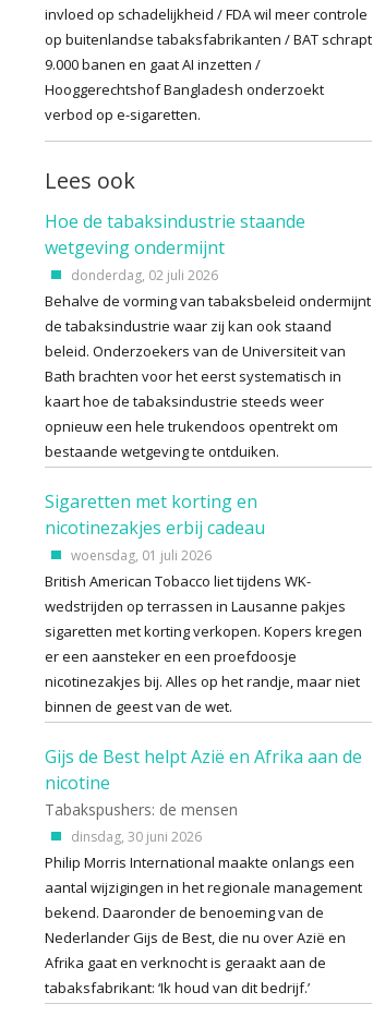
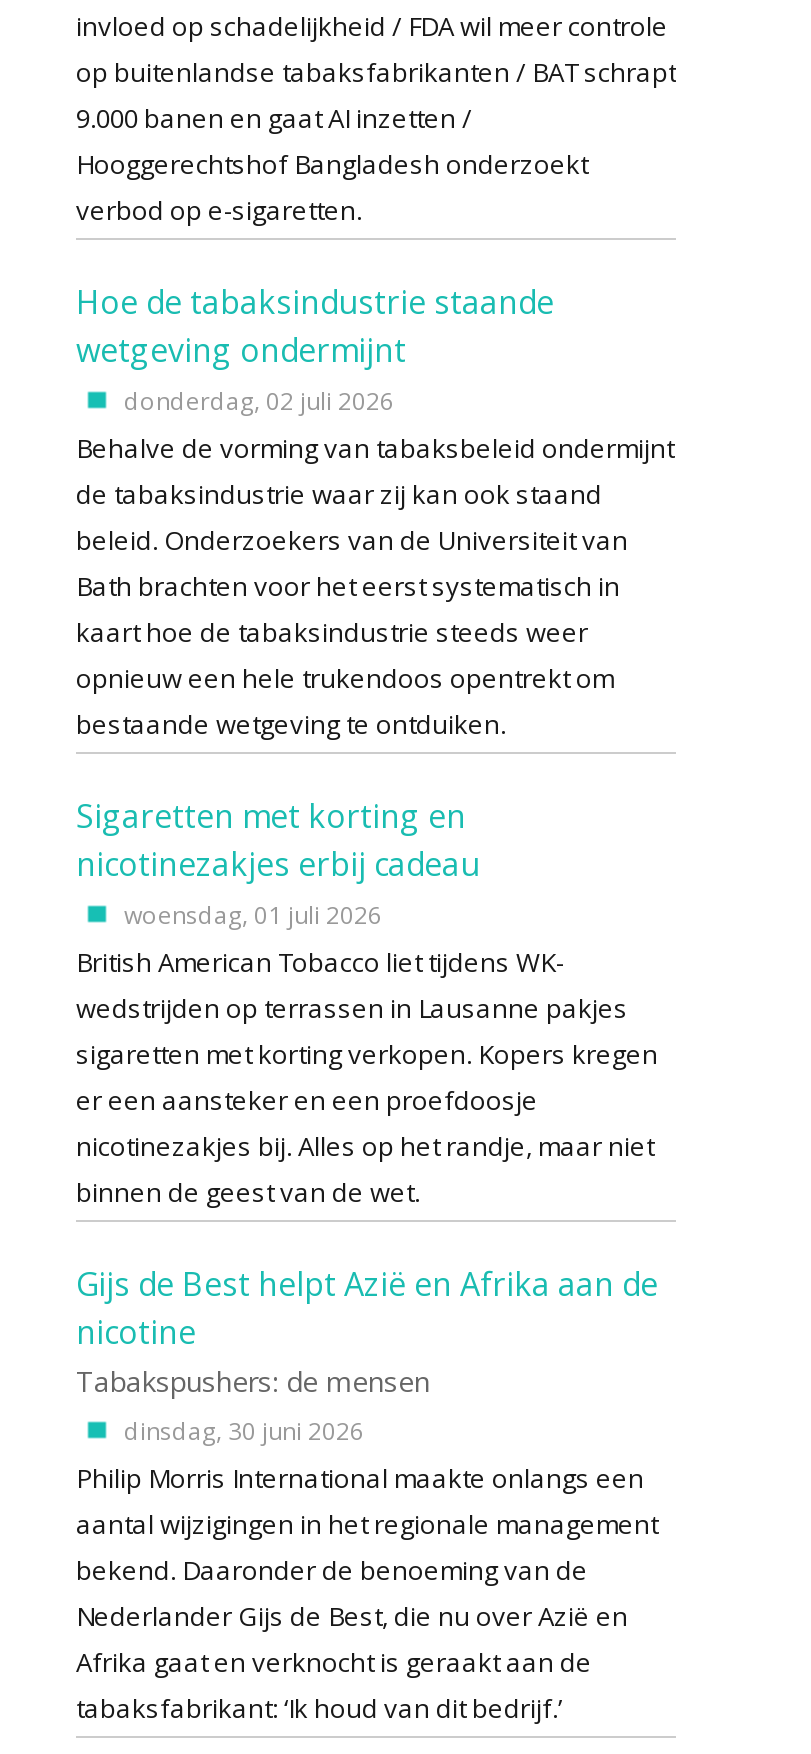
- Lees ook
